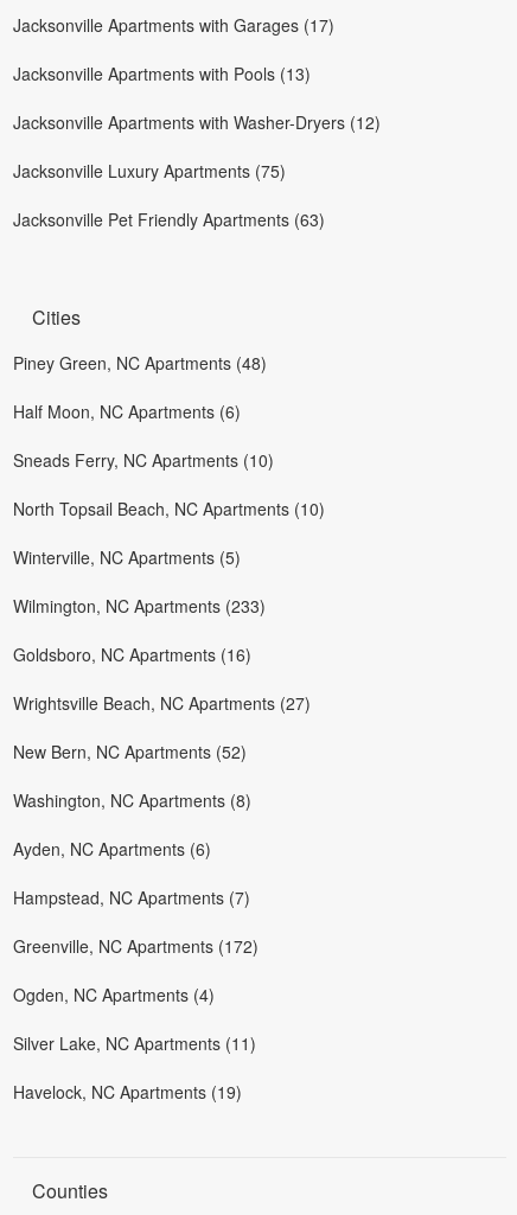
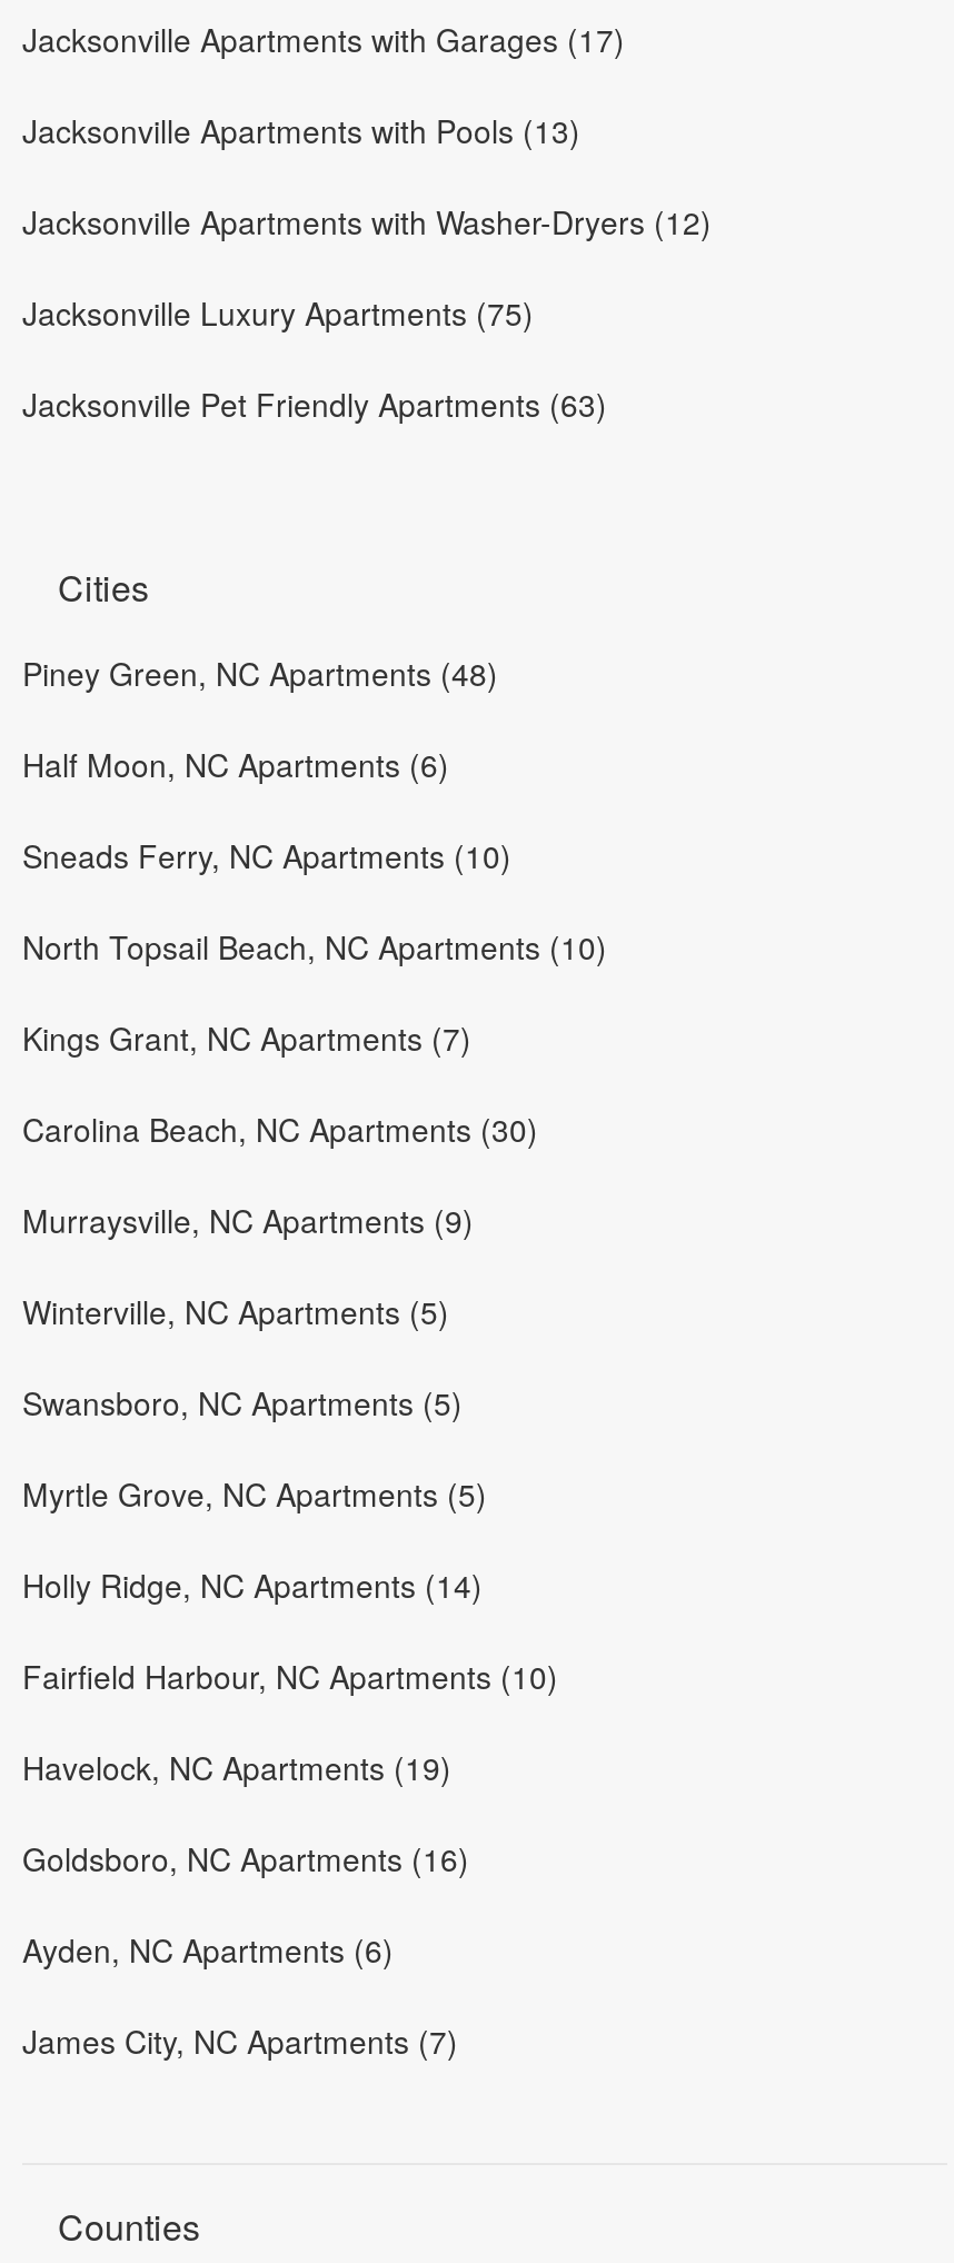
+ Kings Grant, NC Apartments (7)
+ Carolina Beach, NC Apartments (30)
+ Murraysville, NC Apartments (9)

moved down: Winterville, NC Apartments (5)

- Wilmington, NC Apartments (233)
+ Swansboro, NC Apartments (5)
+ Myrtle Grove, NC Apartments (5)
+ Holly Ridge, NC Apartments (14)
+ Fairfield Harbour, NC Apartments (10)

moved down: Goldsboro, NC Apartments (16)

- Wrightsville Beach, NC Apartments (27)
- New Bern, NC Apartments (52)
- Washington, NC Apartments (8)

moved down: Ayden, NC Apartments (6)

- Hampstead, NC Apartments (7)
- Greenville, NC Apartments (172)
- Ogden, NC Apartments (4)
- Silver Lake, NC Apartments (11)
+ James City, NC Apartments (7)

moved up: Havelock, NC Apartments (19)
